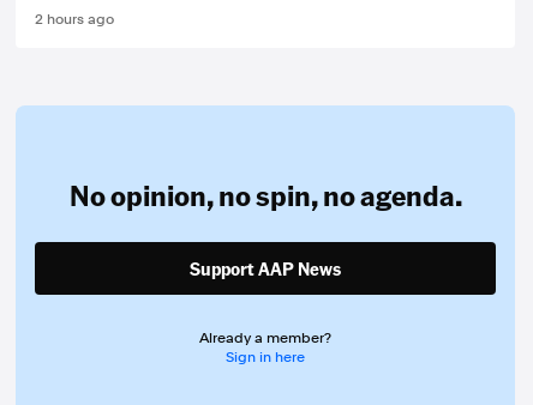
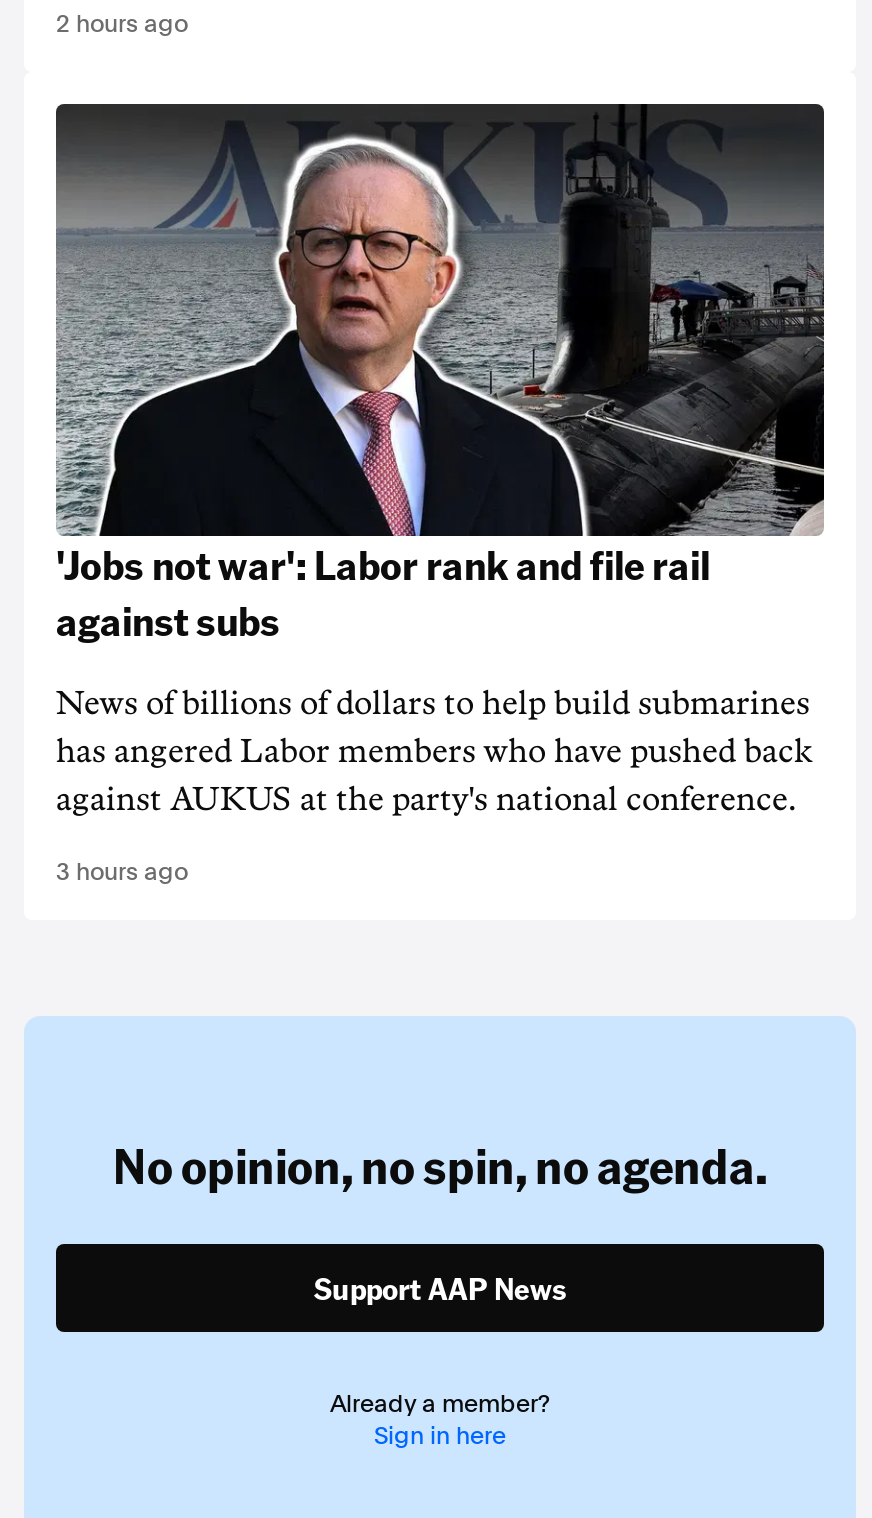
+ [image]
+ 'Jobs not war': Labor rank and file rail
+ against subs
+ News of billions of dollars to help build submarines
+ has angered Labor members who have pushed back
+ against AUKUS at the party's national conference.
+ 3 hours ago
